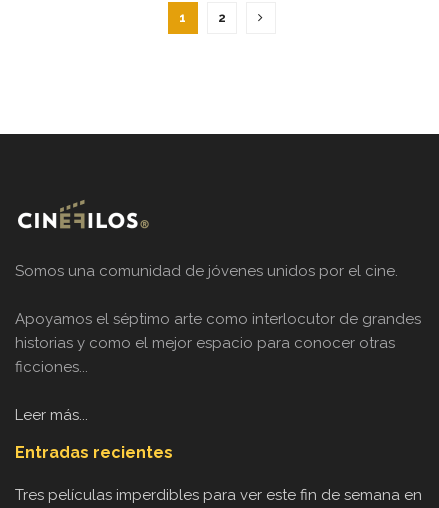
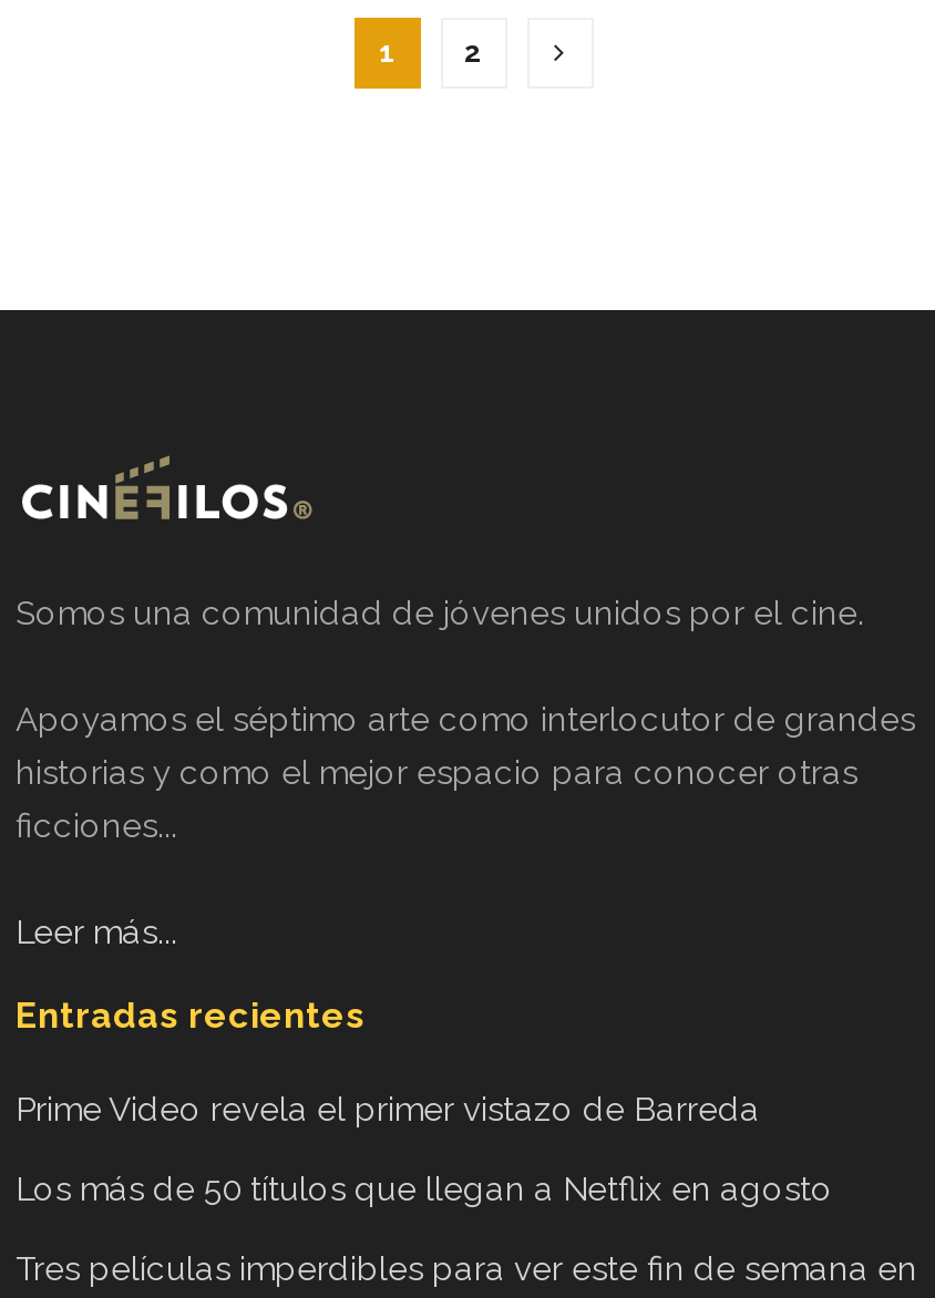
+ Prime Video revela el primer vistazo de Barreda
+ Los más de 50 títulos que llegan a Netflix en agosto
